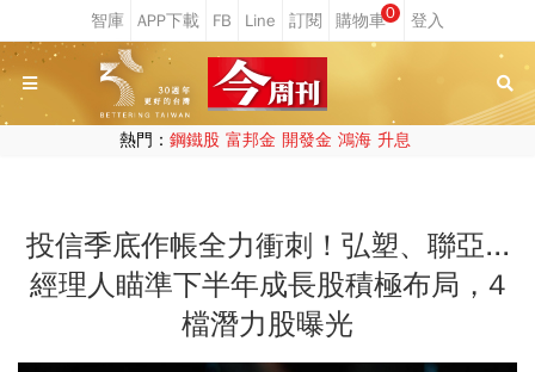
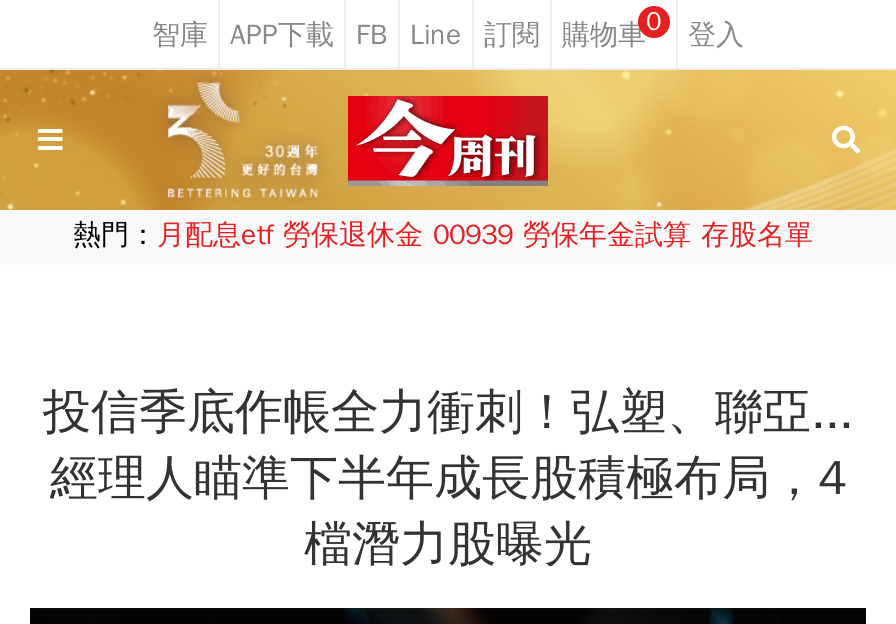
- 熱門：鋼鐵股 富邦金 開發金 鴻海 升息
+ 熱門：月配息etf 勞保退休金 00939 勞保年金試算 存股名單
